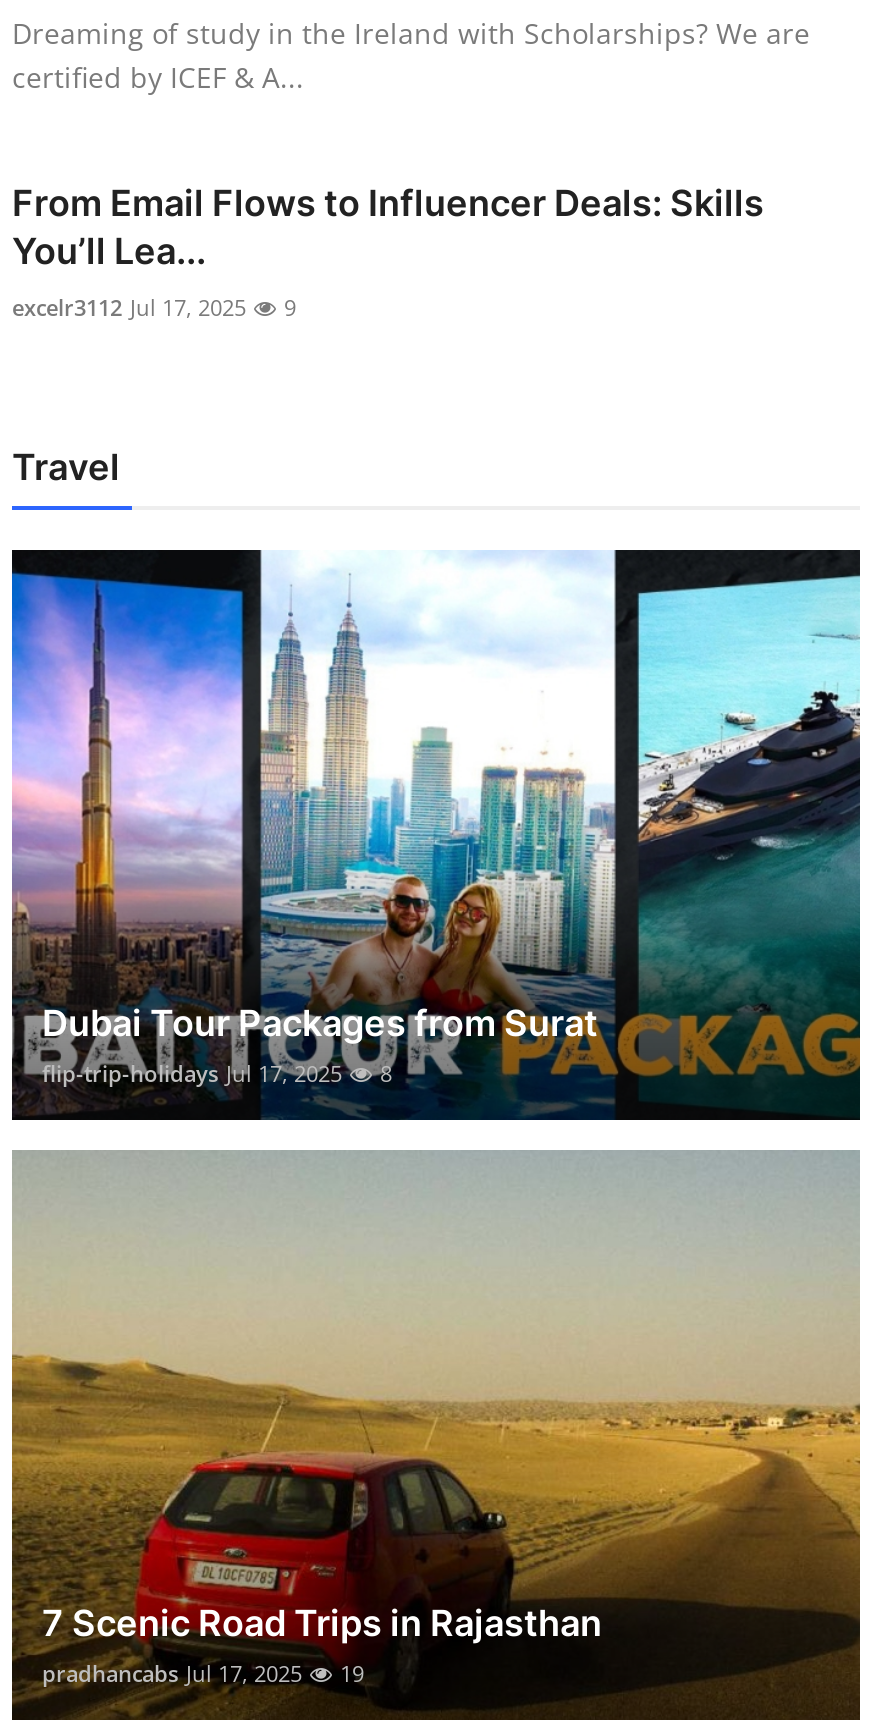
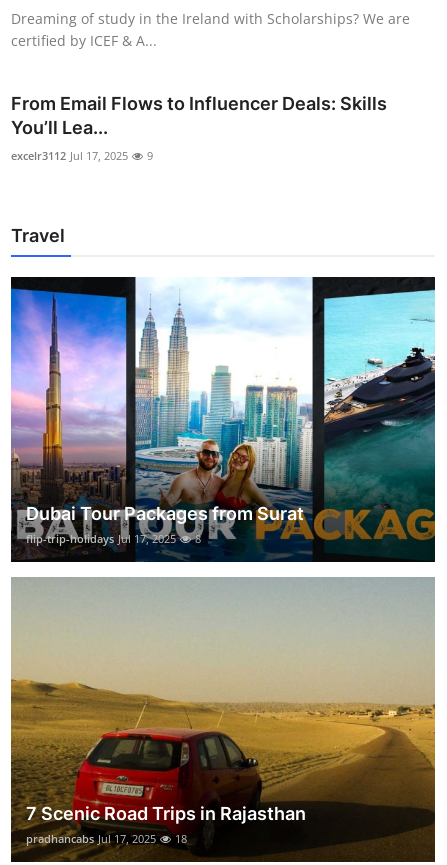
- pradhancabs Jul 17, 2025 19
+ pradhancabs Jul 17, 2025 18
